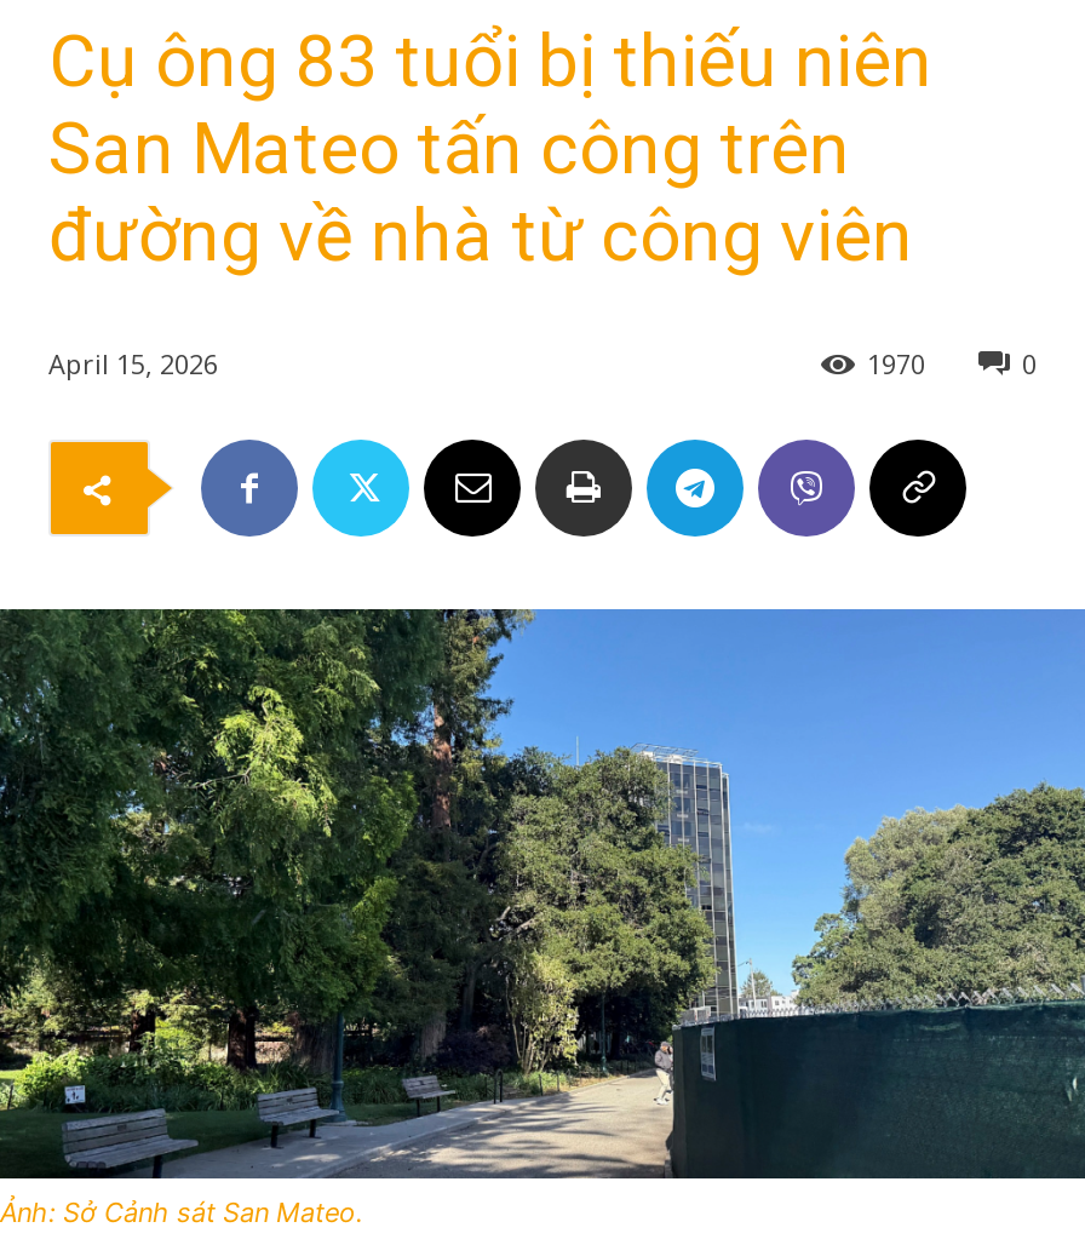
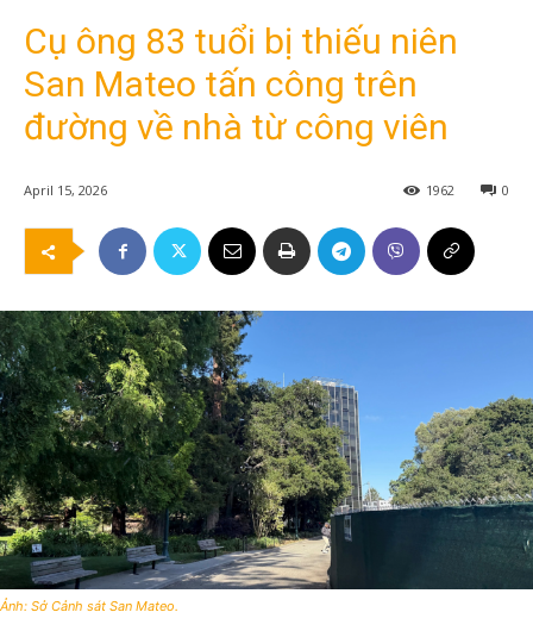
- 1970
+ 1962
